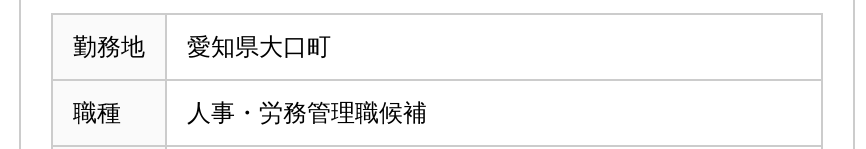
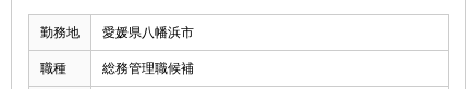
- 愛知県大口町
+ 愛媛県八幡浜市

- 人事・労務管理職候補
+ 総務管理職候補
